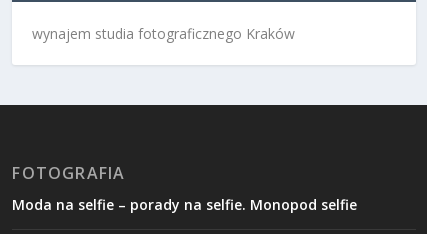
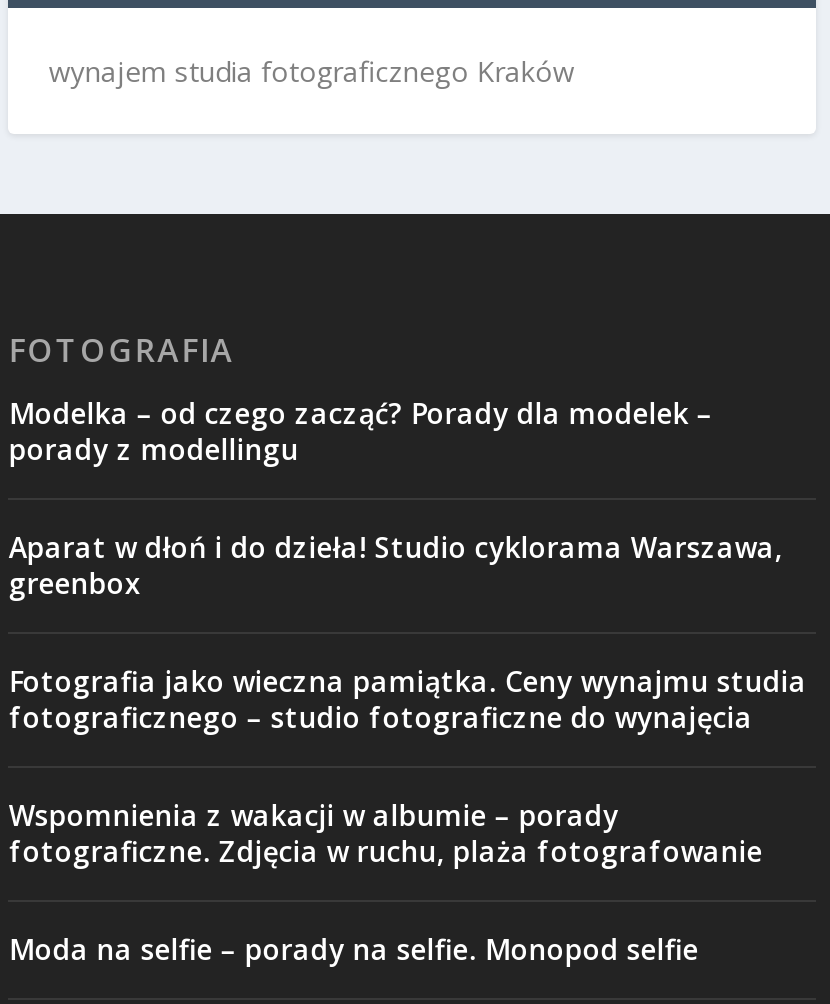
+ Modelka – od czego zacząć? Porady dla modelek –
+ porady z modellingu
+ Aparat w dłoń i do dzieła! Studio cyklorama Warszawa,
+ greenbox
+ Fotografia jako wieczna pamiątka. Ceny wynajmu studia
+ fotograficznego – studio fotograficzne do wynajęcia
+ Wspomnienia z wakacji w albumie – porady
+ fotograficzne. Zdjęcia w ruchu, plaża fotografowanie
